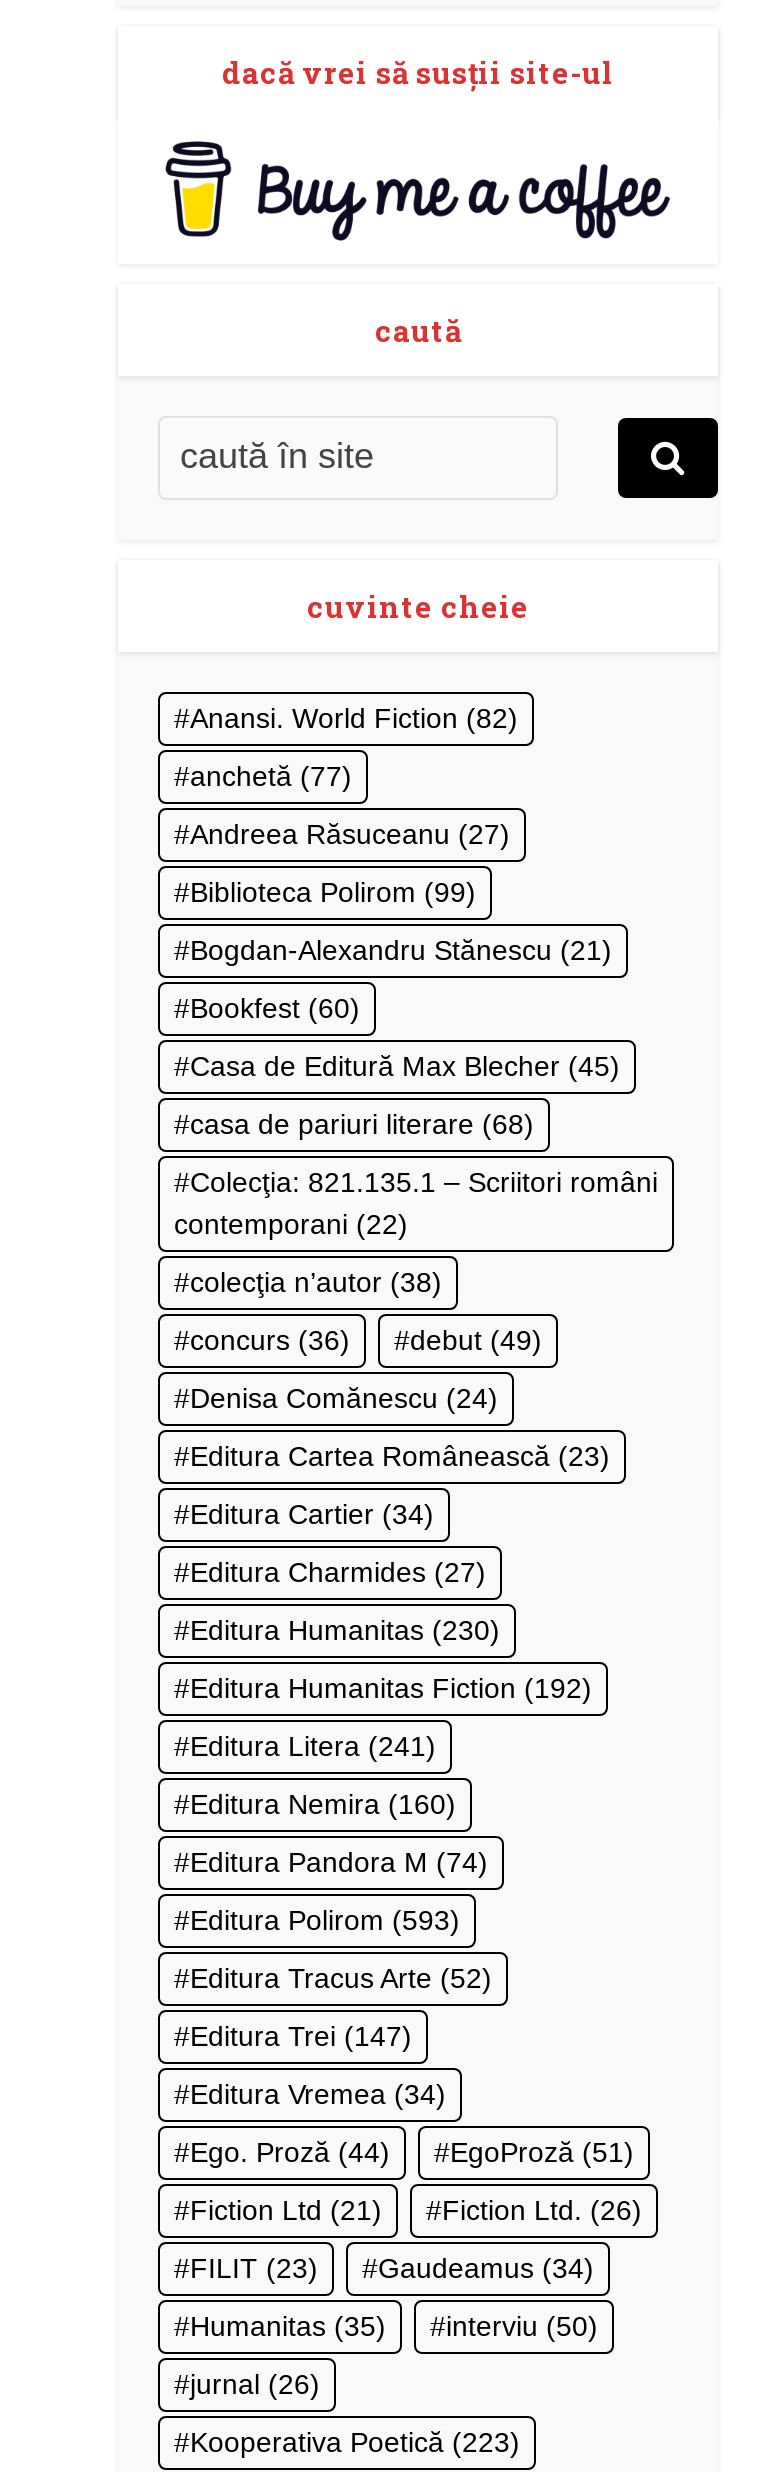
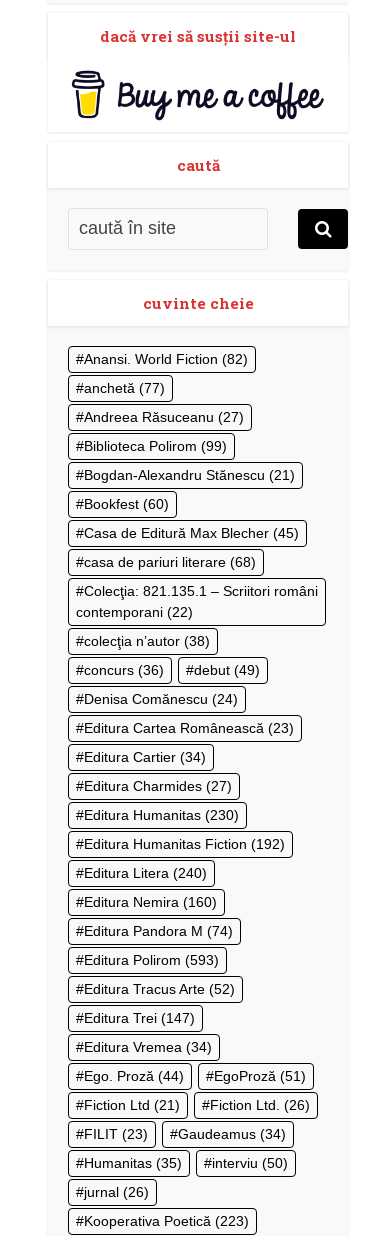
- Editura Litera (241)
+ Editura Litera (240)
